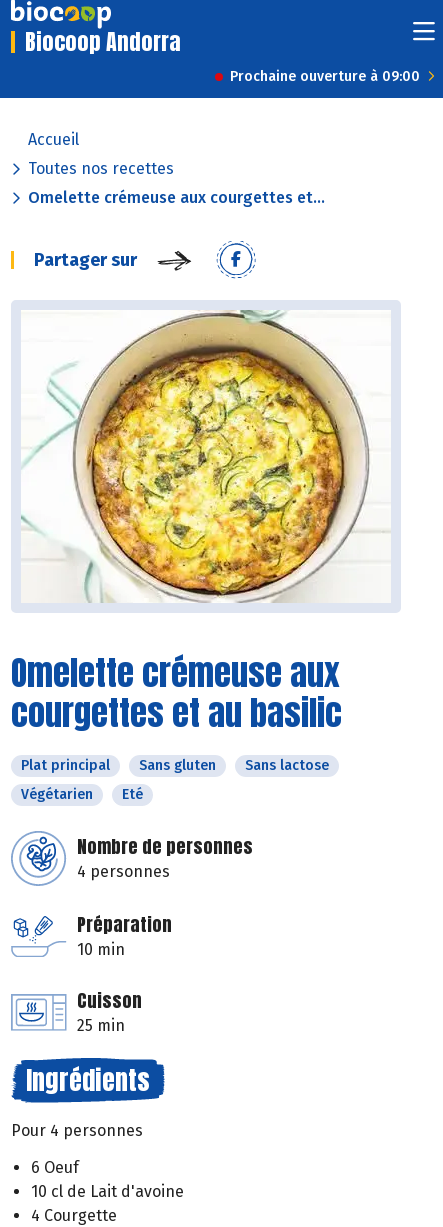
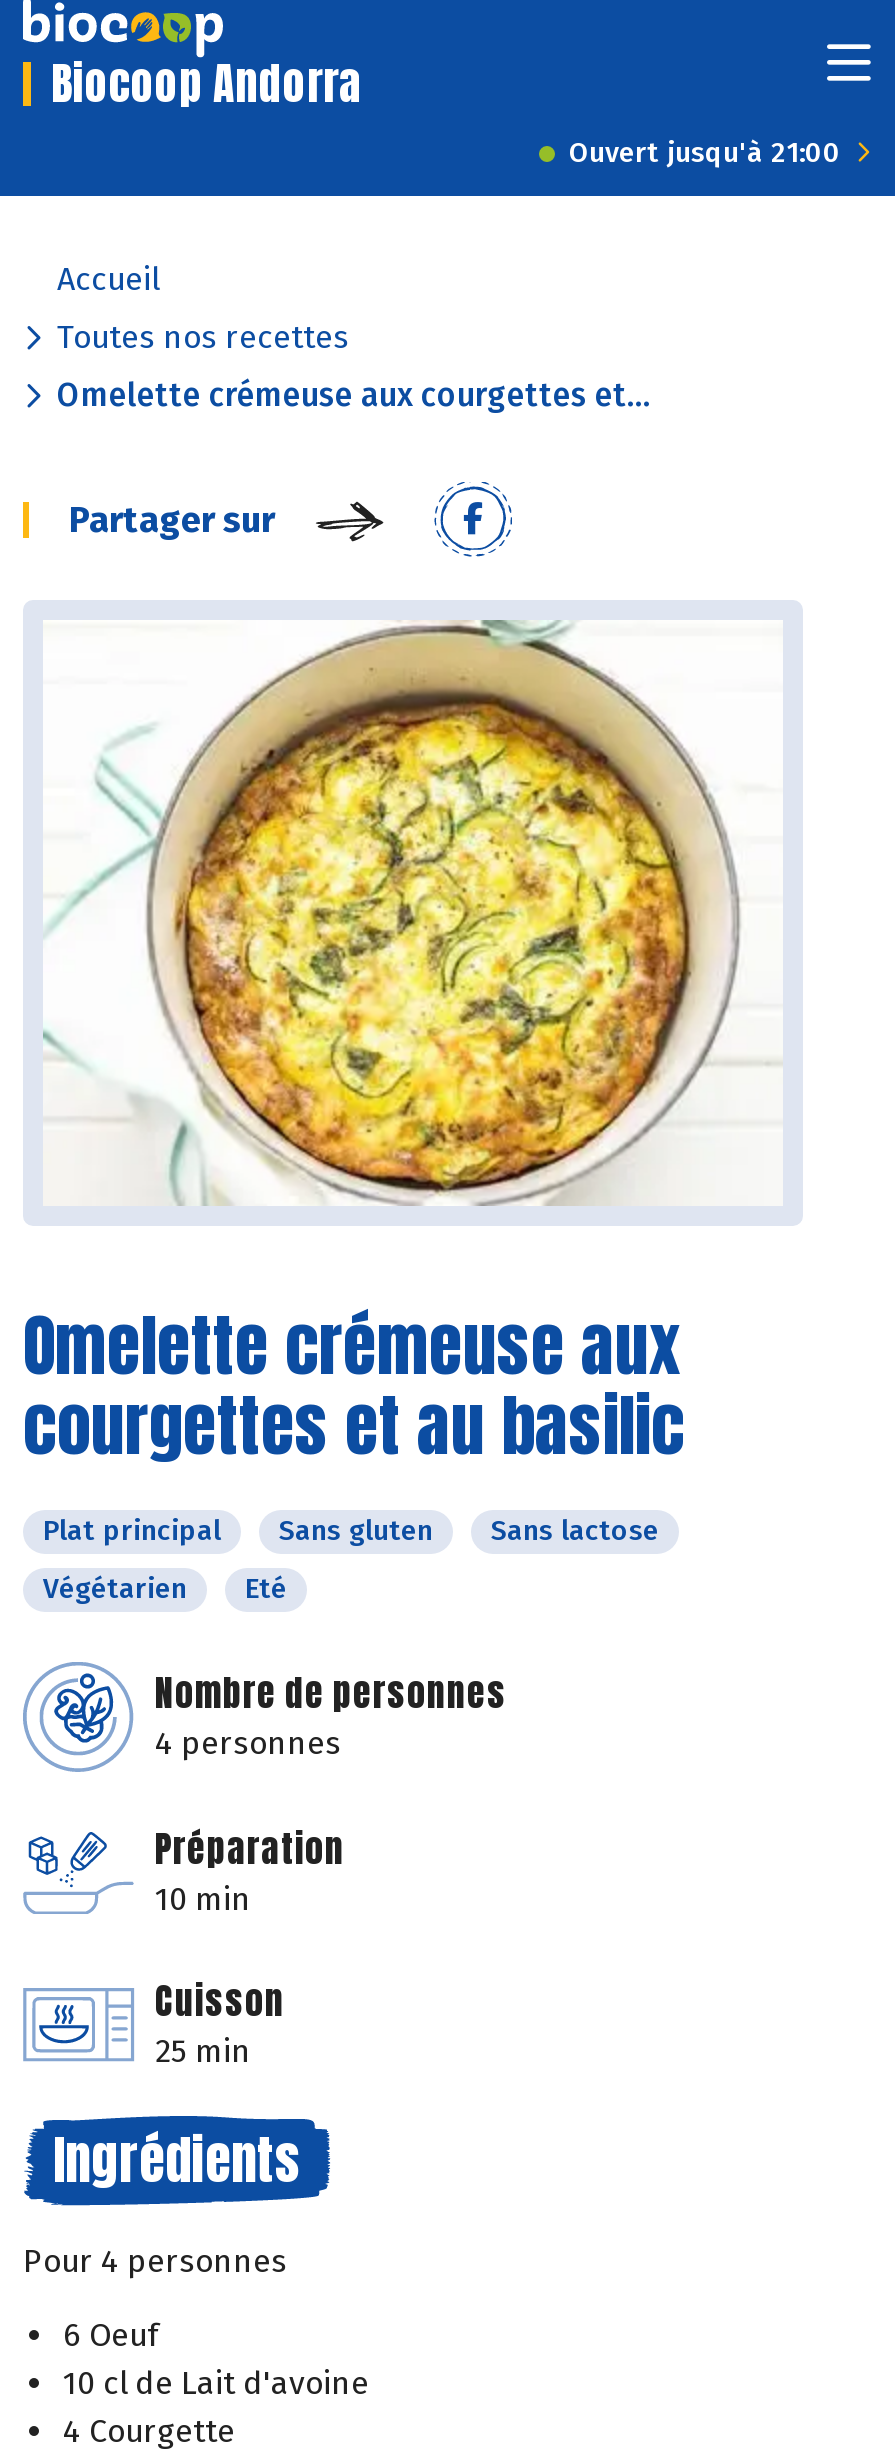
- Prochaine ouverture à 09:00
+ Ouvert jusqu'à 21:00
